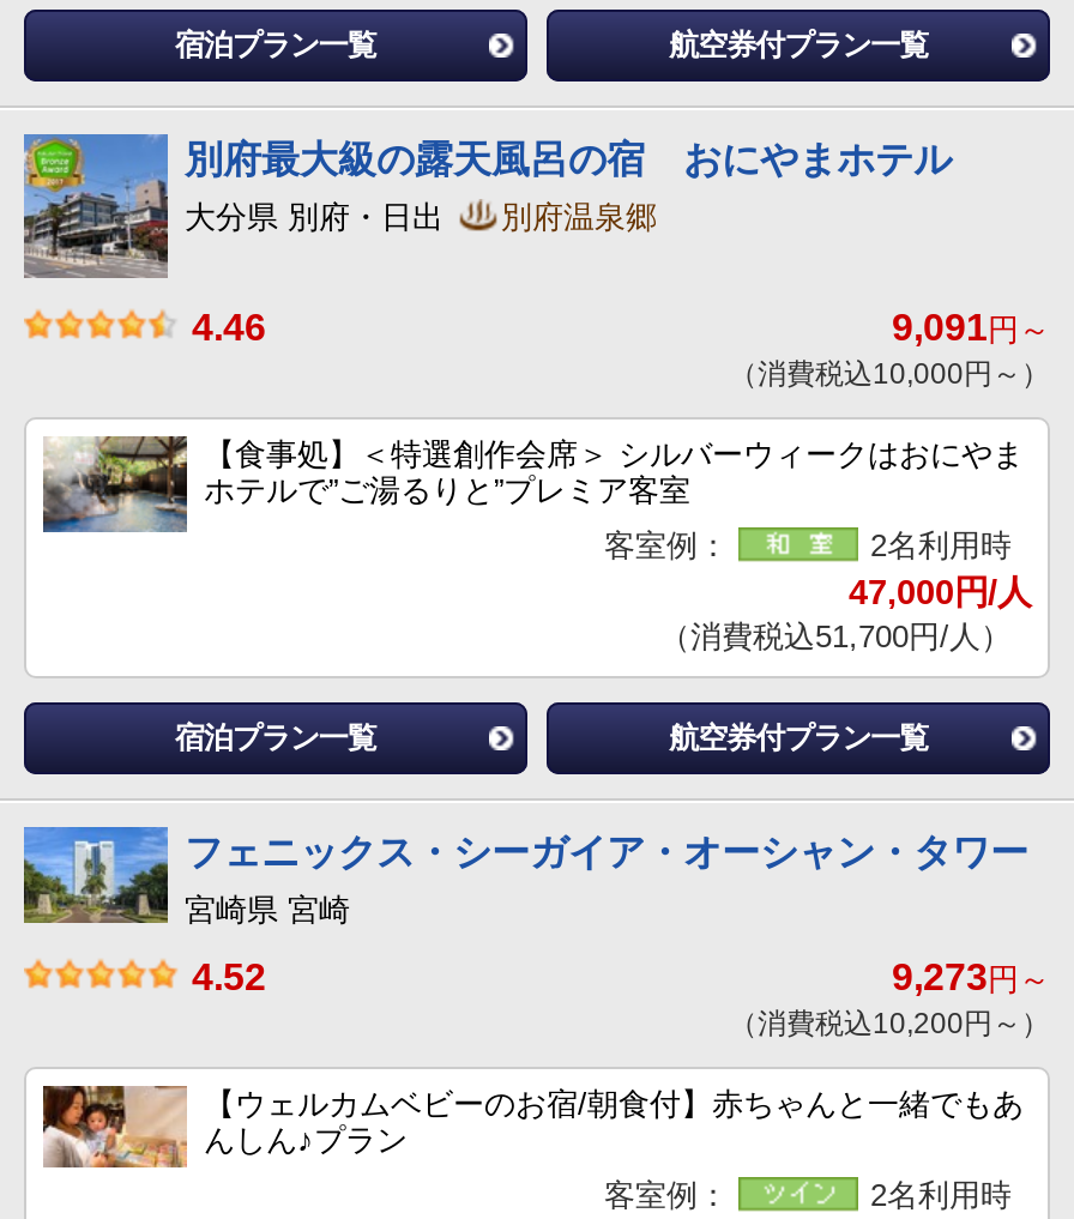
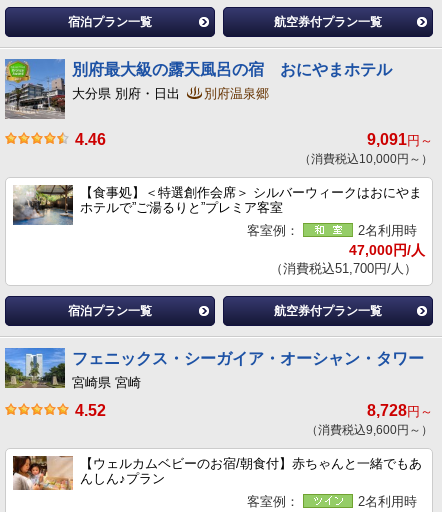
- 9,273円～
+ 8,728円～

- （消費税込10,200円～）
+ （消費税込9,600円～）
